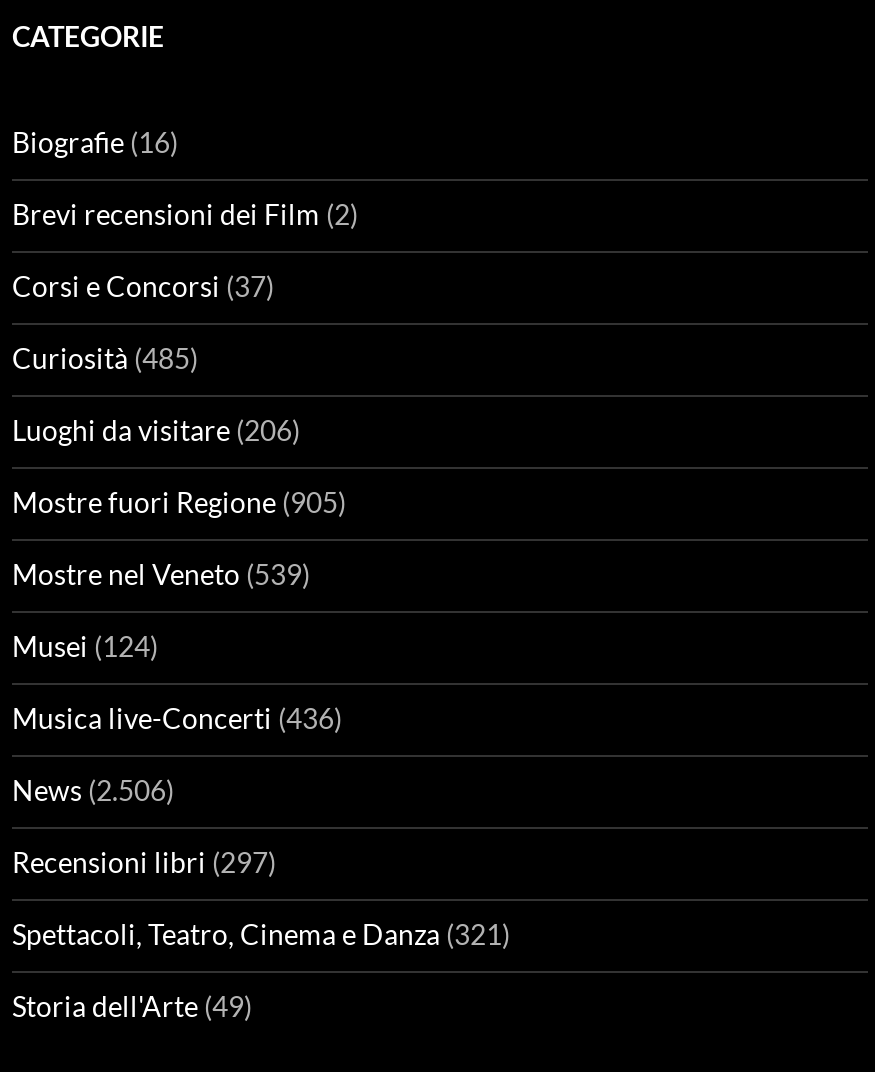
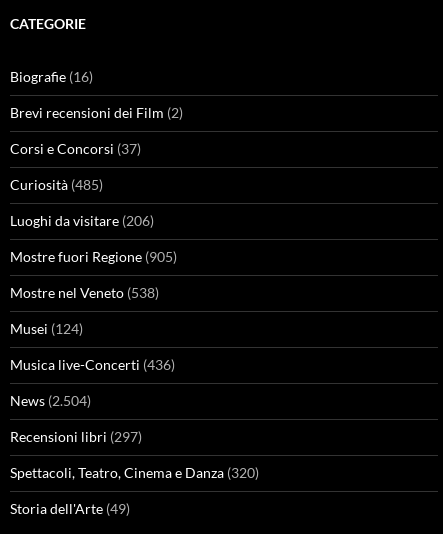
- Mostre nel Veneto (539)
+ Mostre nel Veneto (538)

- News (2.506)
+ News (2.504)

- Spettacoli, Teatro, Cinema e Danza (321)
+ Spettacoli, Teatro, Cinema e Danza (320)
